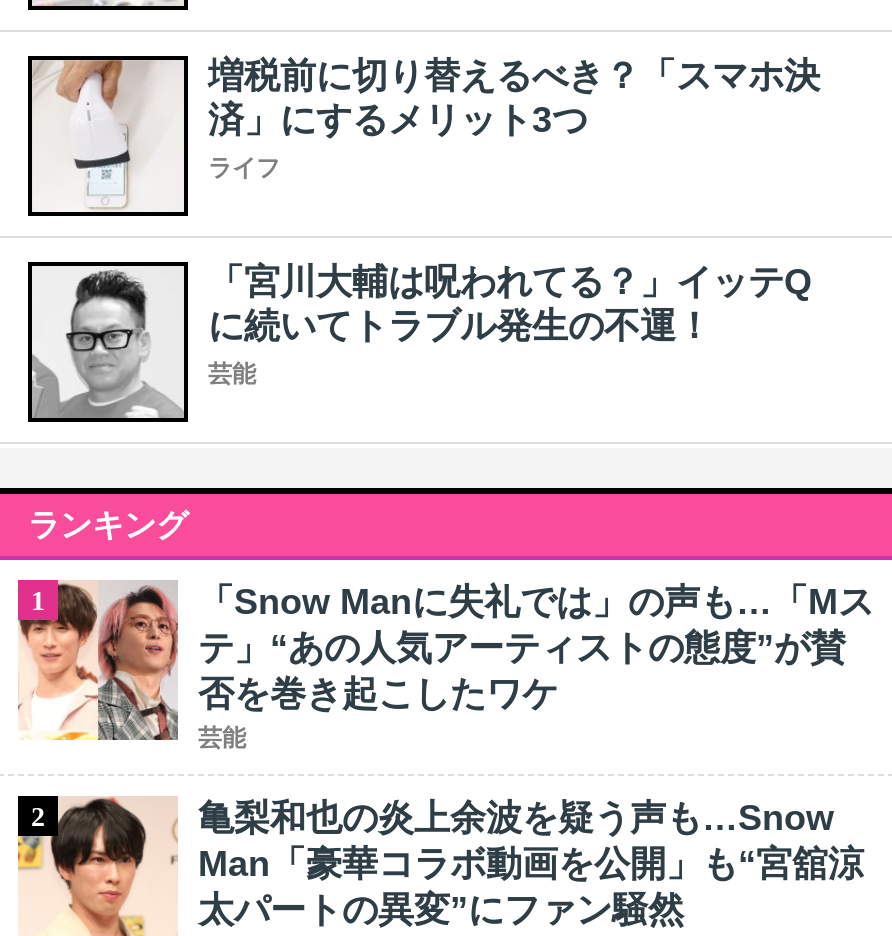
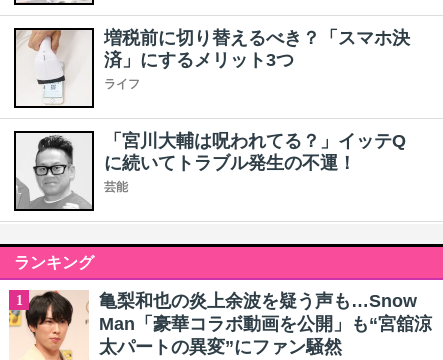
- [image]
- 「Snow Manに失礼では」の声も…「Mス
- テ」“あの人気アーティストの態度”が賛
- 否を巻き起こしたワケ
- 芸能
- 2
